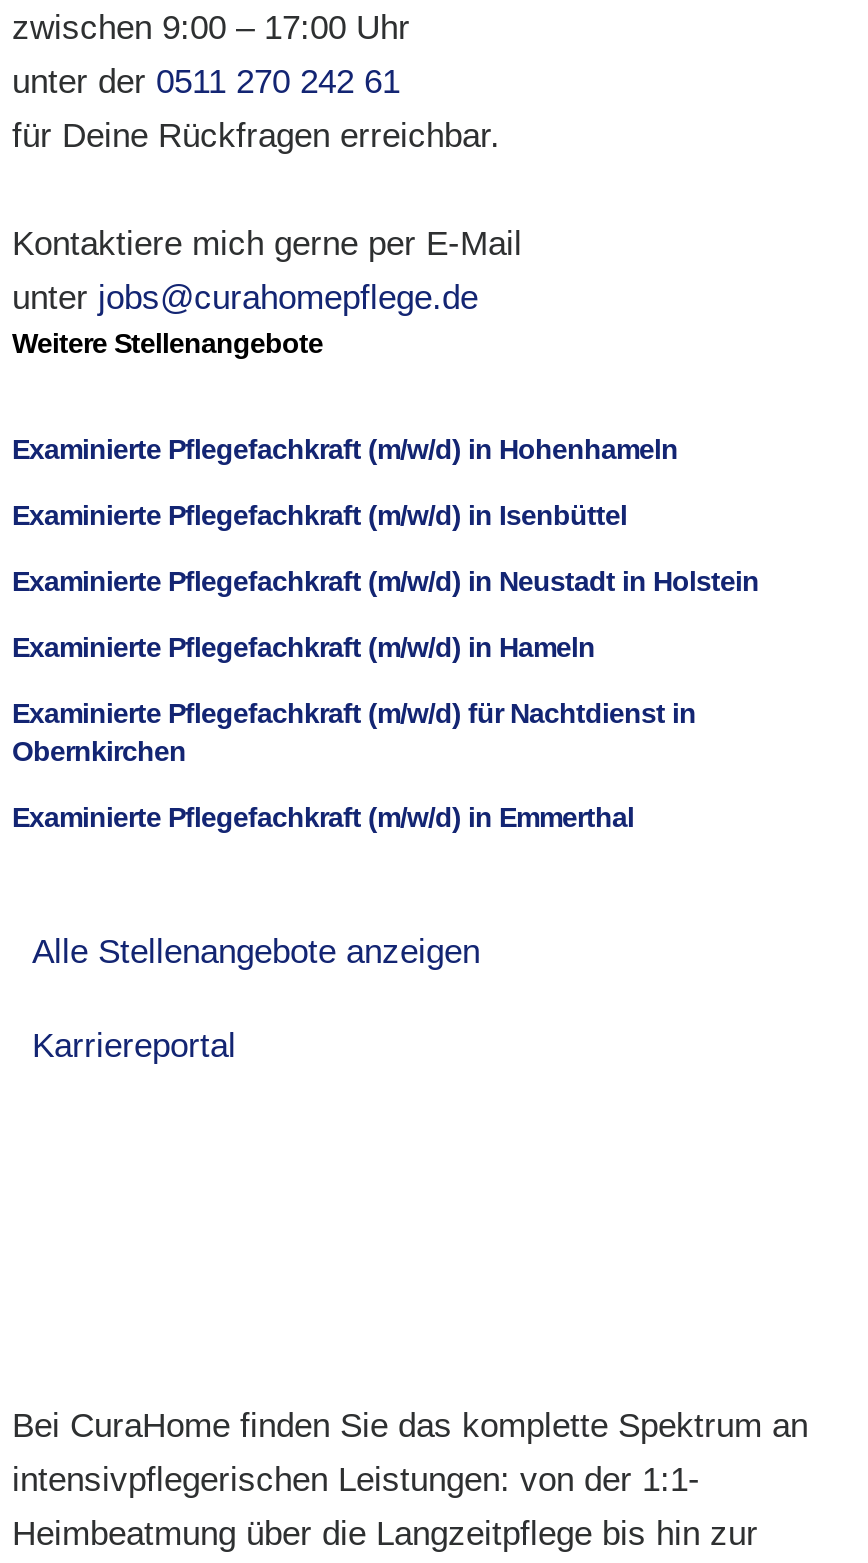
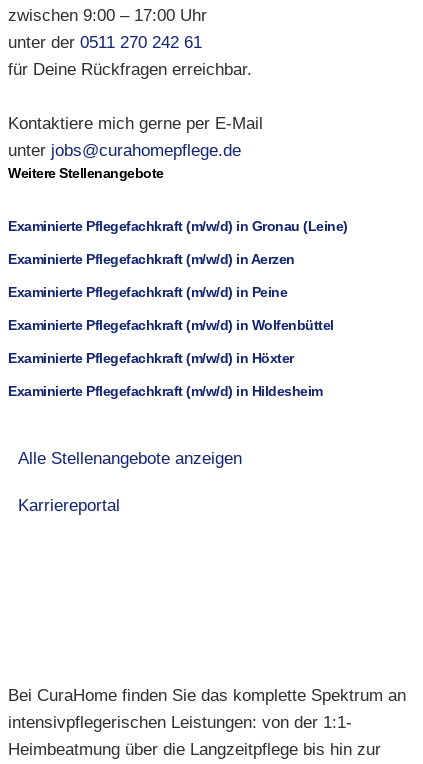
- Examinierte Pflegefachkraft (m/w/d) in Hohenhameln
+ Examinierte Pflegefachkraft (m/w/d) in Gronau (Leine)

- Examinierte Pflegefachkraft (m/w/d) in Isenbüttel
+ Examinierte Pflegefachkraft (m/w/d) in Aerzen

- Examinierte Pflegefachkraft (m/w/d) in Neustadt in Holstein
+ Examinierte Pflegefachkraft (m/w/d) in Peine

- Examinierte Pflegefachkraft (m/w/d) in Hameln
+ Examinierte Pflegefachkraft (m/w/d) in Wolfenbüttel

- Examinierte Pflegefachkraft (m/w/d) für Nachtdienst in
- Obernkirchen
+ Examinierte Pflegefachkraft (m/w/d) in Höxter

- Examinierte Pflegefachkraft (m/w/d) in Emmerthal
+ Examinierte Pflegefachkraft (m/w/d) in Hildesheim
